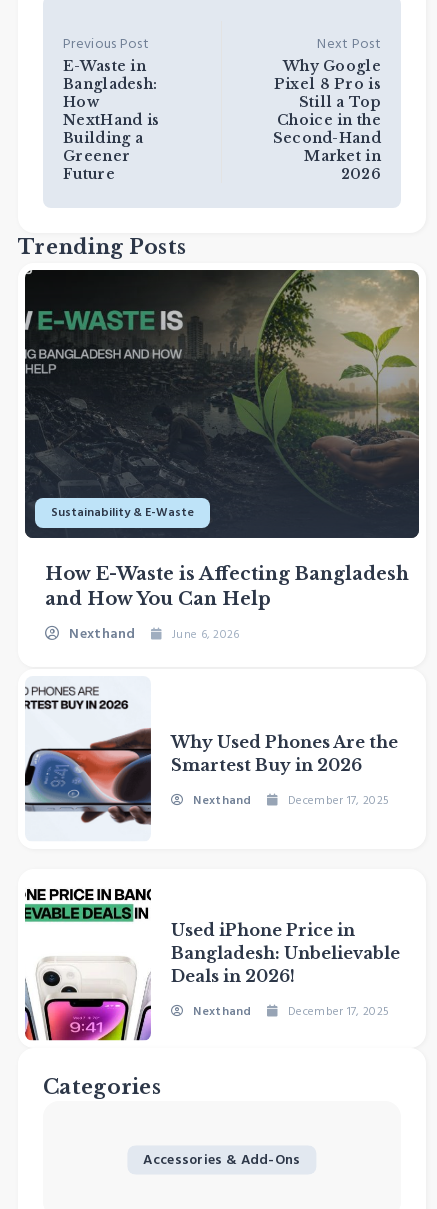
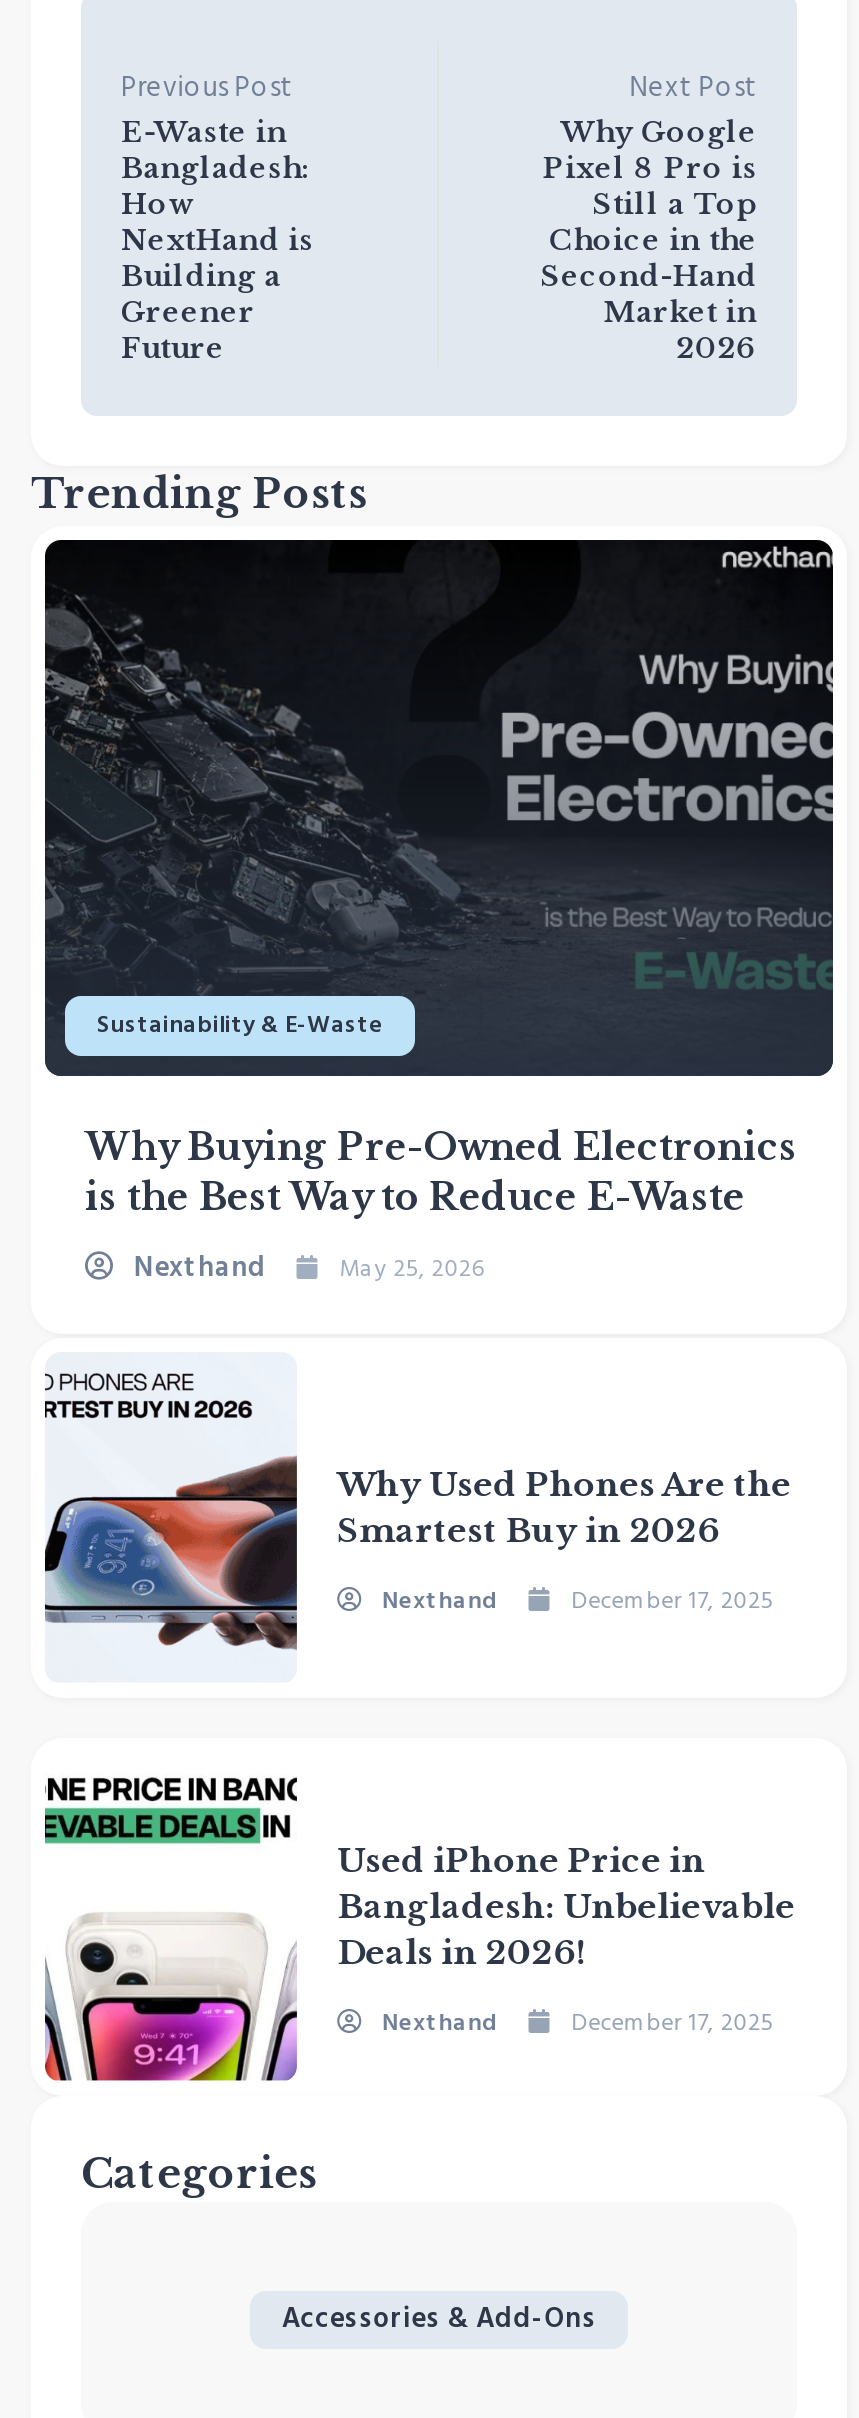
- [image]
+ [image]

- How E-Waste is Affecting Bangladesh
- and How You Can Help
+ Why Buying Pre-Owned Electronics
+ is the Best Way to Reduce E-Waste

- Nexthand June 6, 2026
+ Nexthand May 25, 2026
